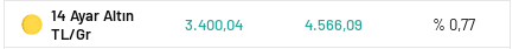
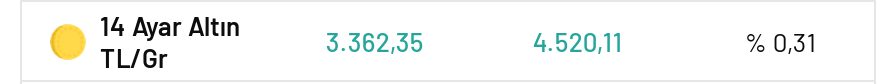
- 3.400,04
+ 3.362,35

- 4.566,09
+ 4.520,11

- % 0,77
+ % 0,31
